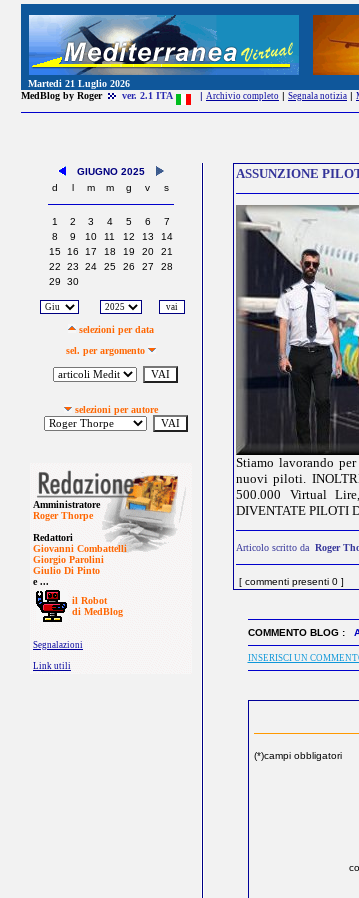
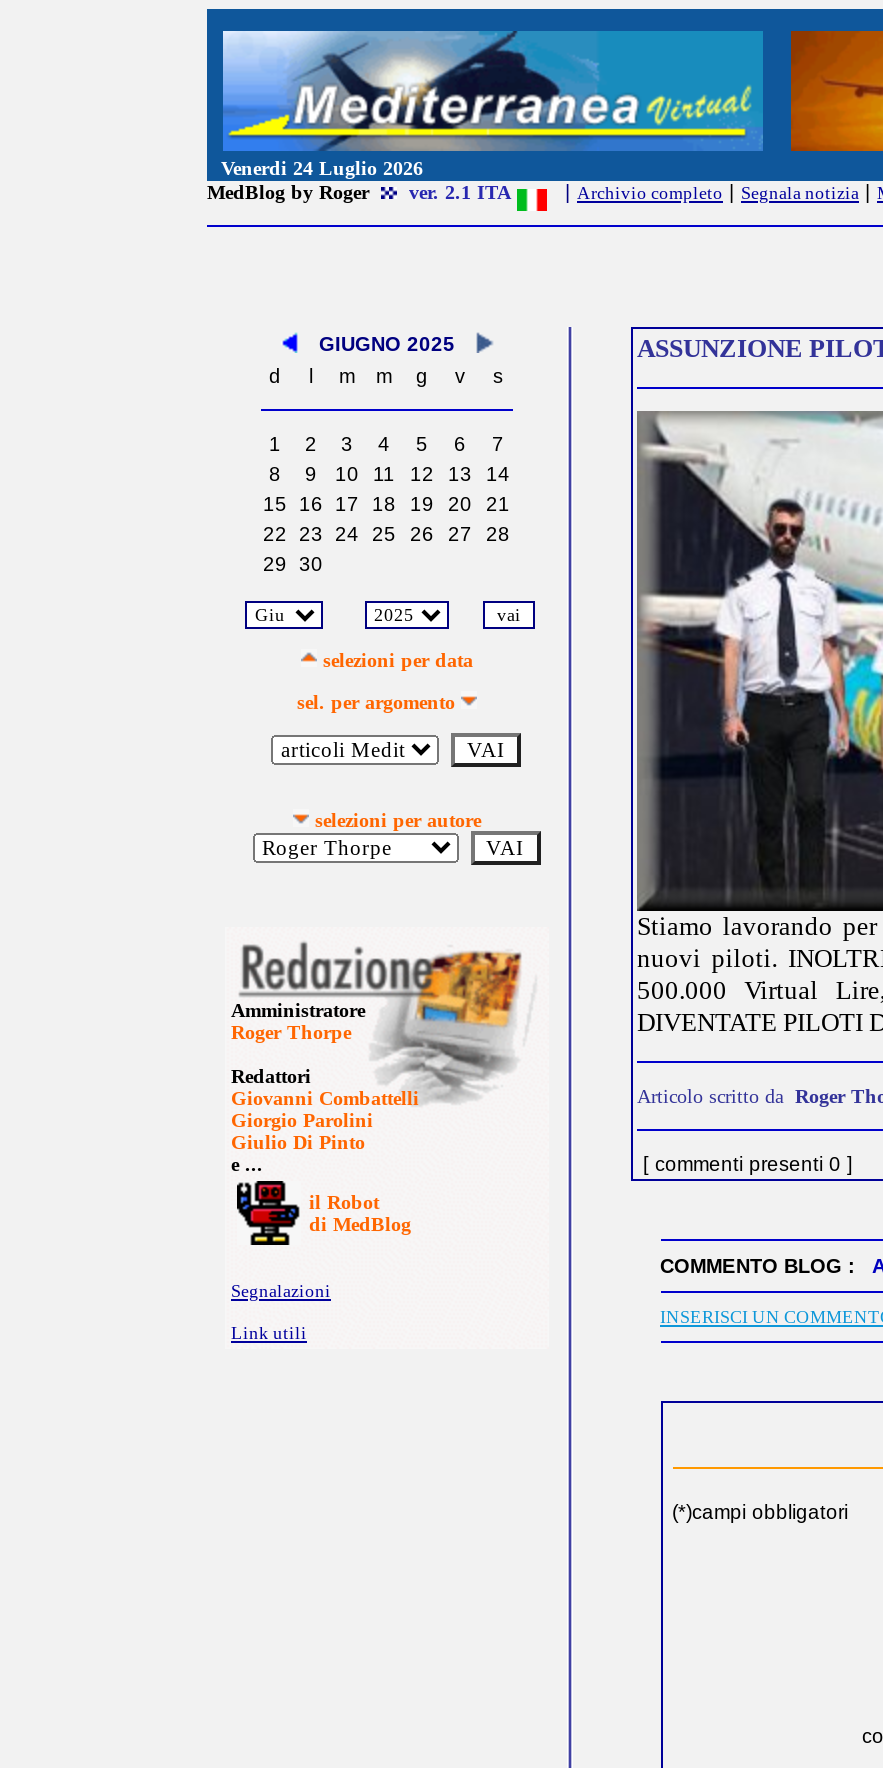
- Martedi 21 Luglio 2026
+ Venerdi 24 Luglio 2026
